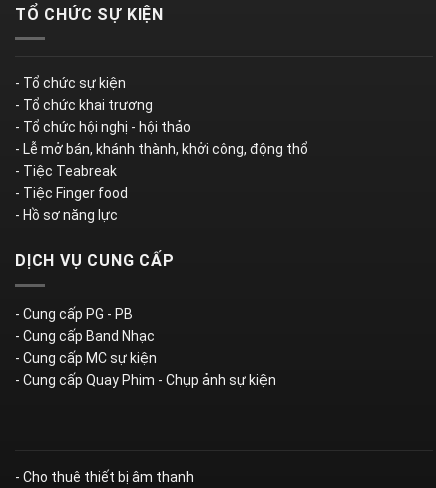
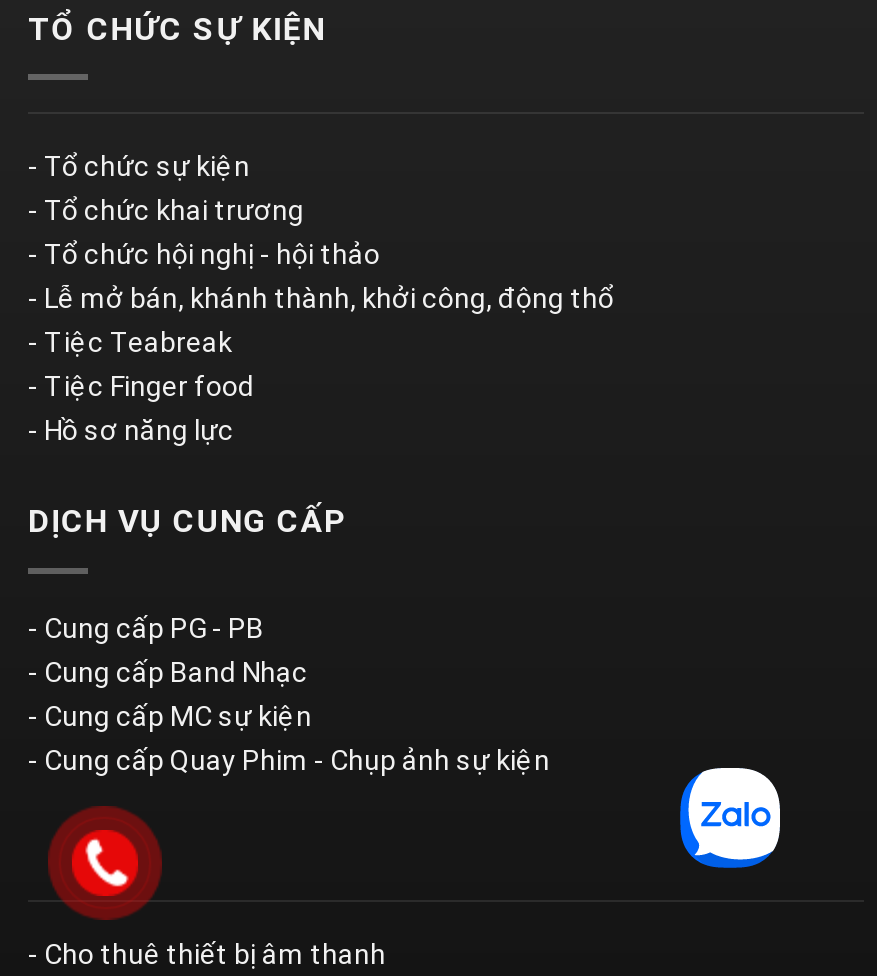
+ [image]

+ [image]
